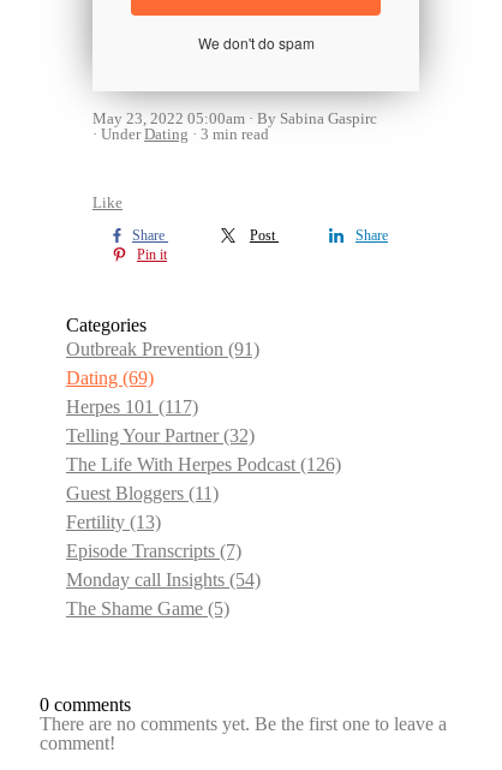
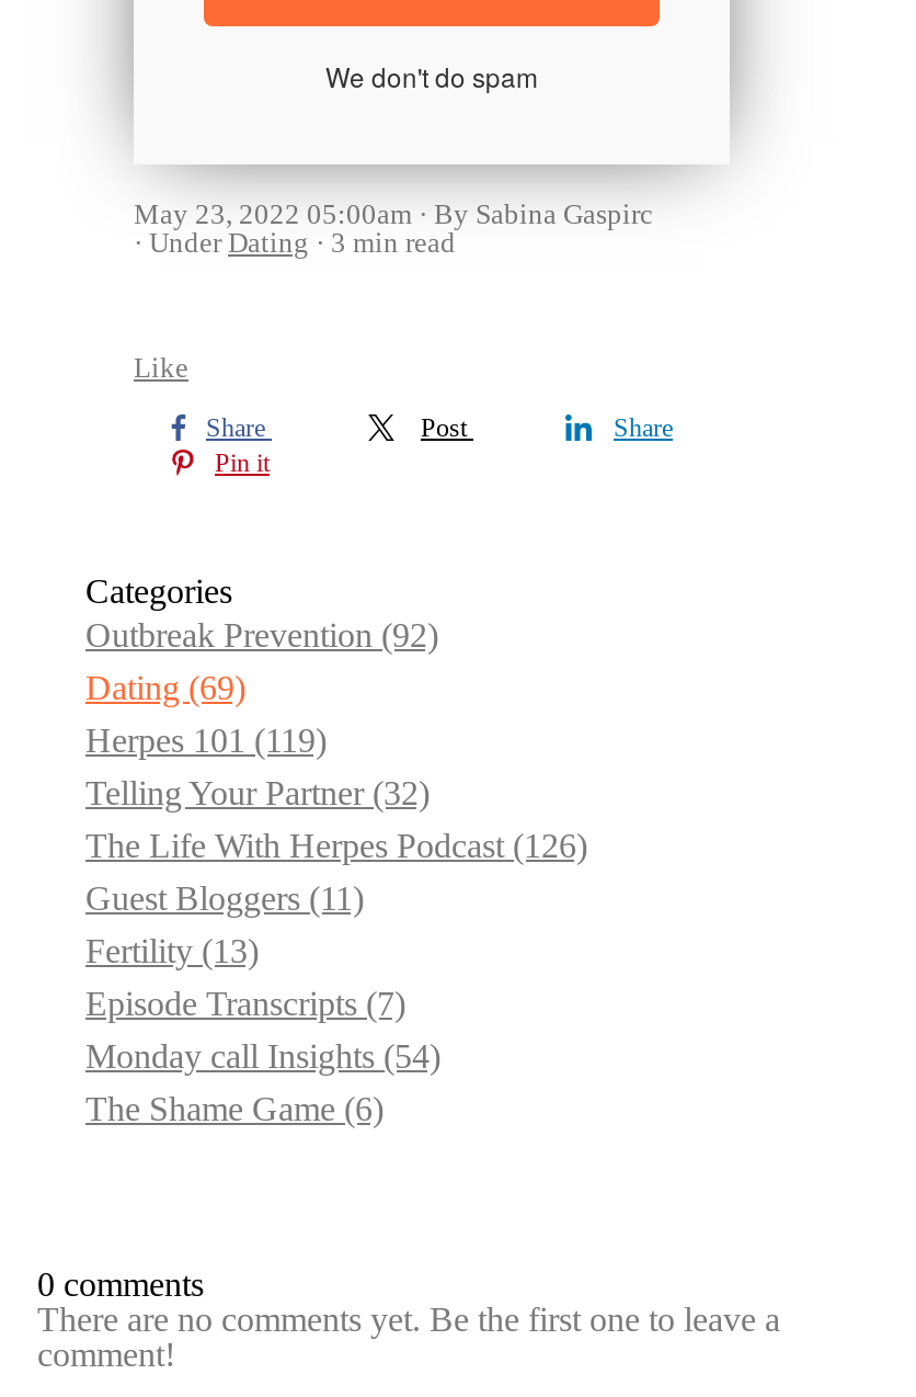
- Outbreak Prevention (91)
+ Outbreak Prevention (92)

- Herpes 101 (117)
+ Herpes 101 (119)

- The Shame Game (5)
+ The Shame Game (6)
